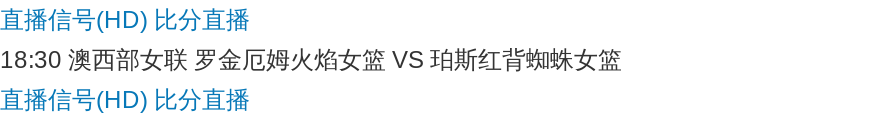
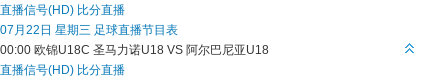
- 18:30 澳西部女联罗金厄姆火焰女篮 VS 珀斯红背蜘蛛女篮
+ 07月22日 星期三 足球直播节目表
+ 00:00 欧锦U18C圣马力诺U18 VS 阿尔巴尼亚U18
